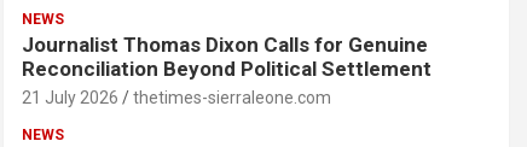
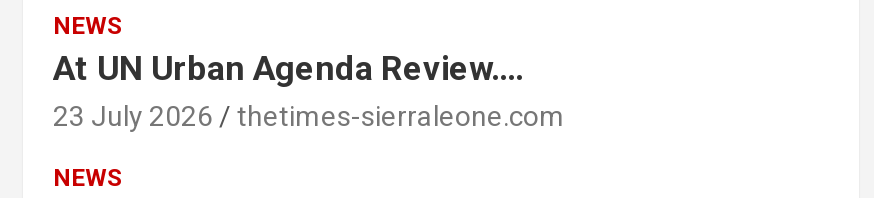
- Journalist Thomas Dixon Calls for Genuine
- Reconciliation Beyond Political Settlement
- 21 July 2026
+ At UN Urban Agenda Review….
+ 23 July 2026
